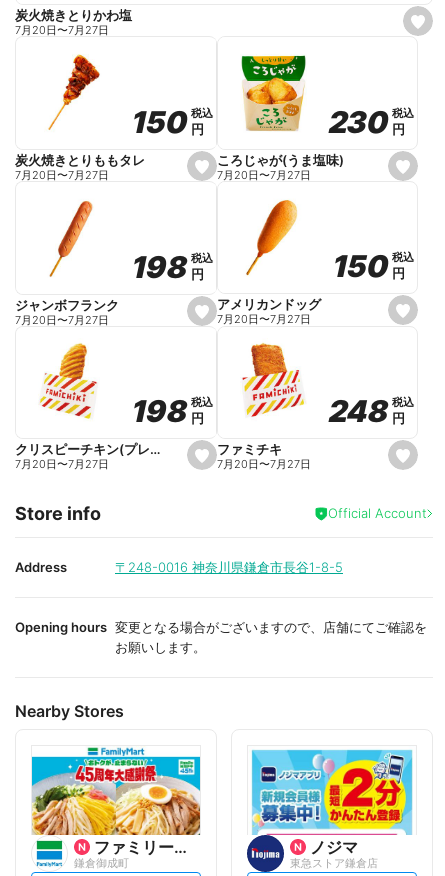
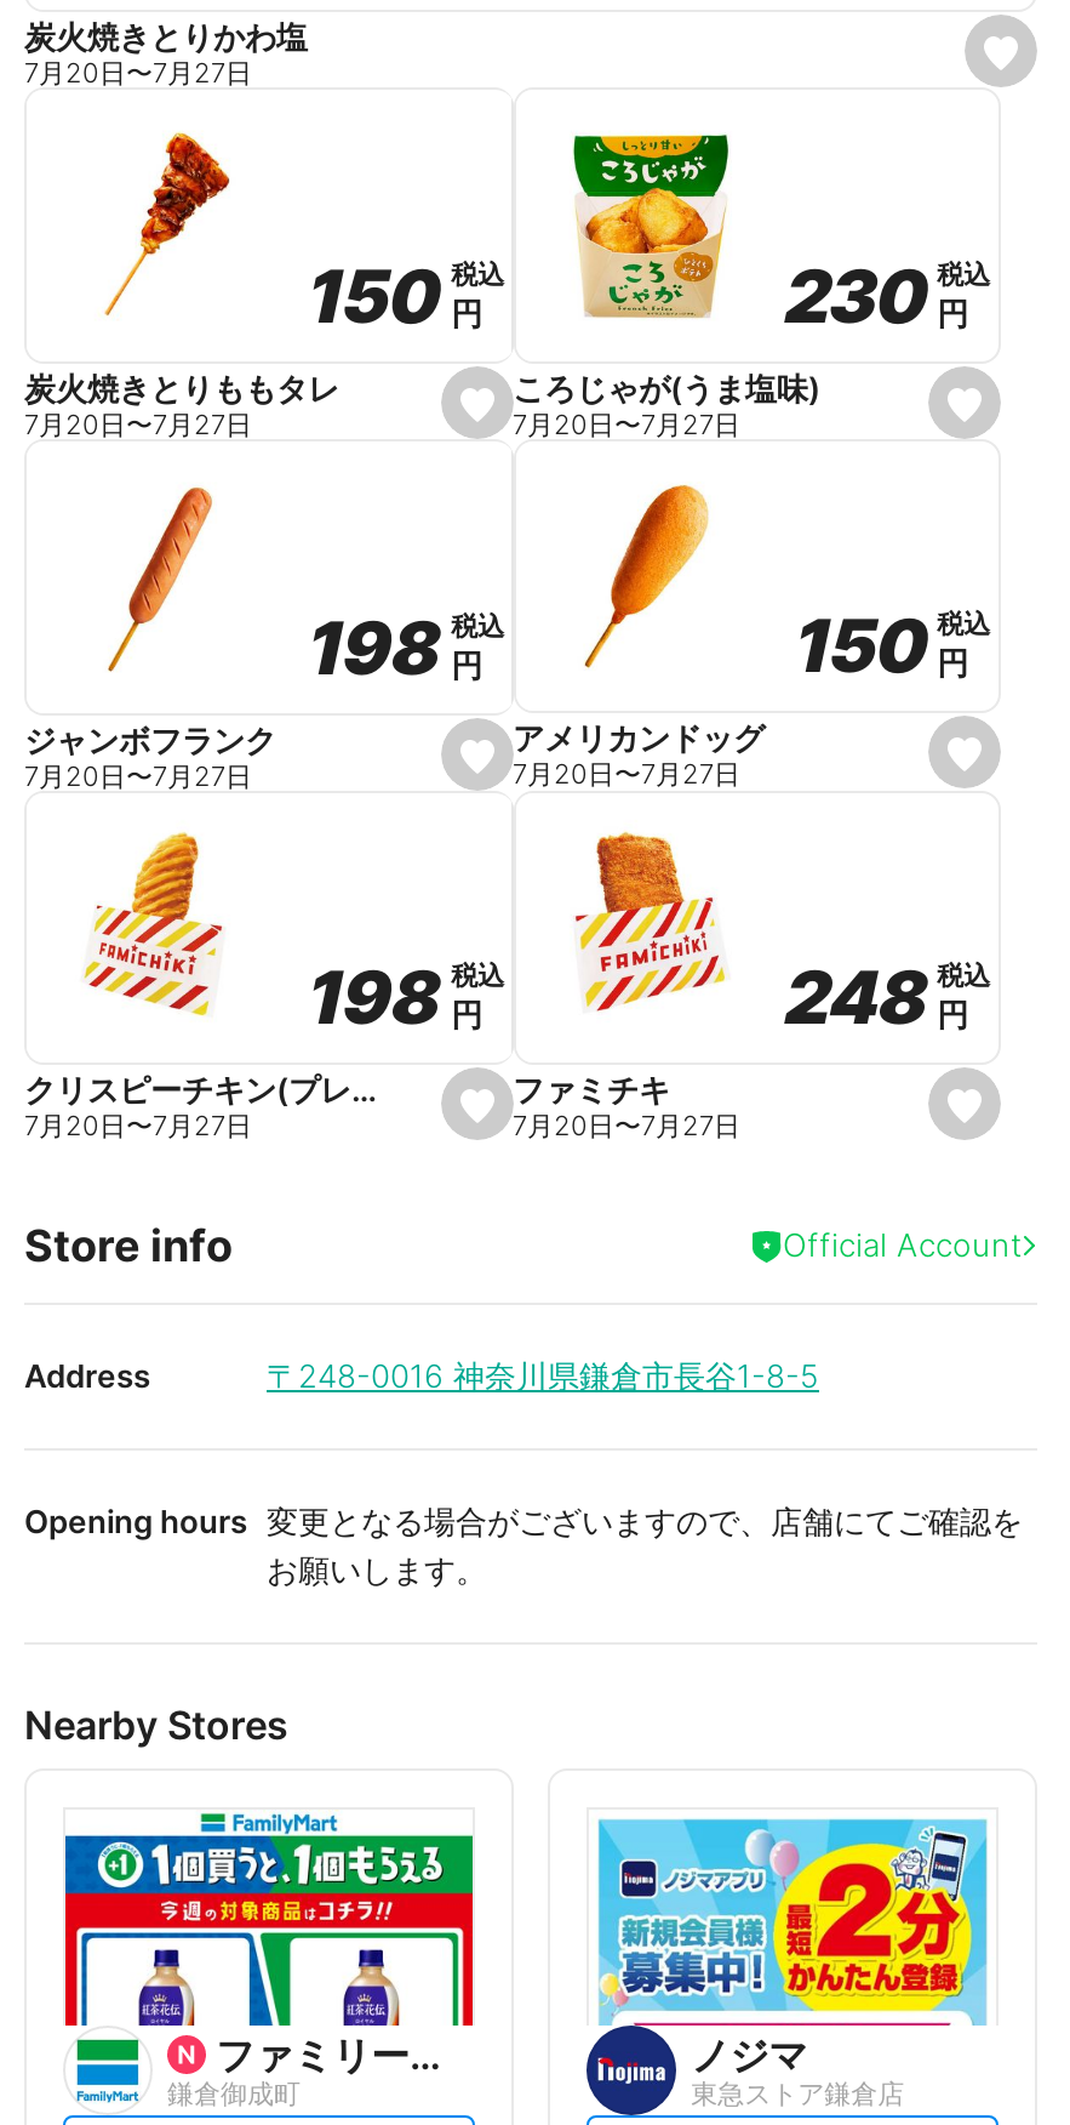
- [image]
+ [image]
